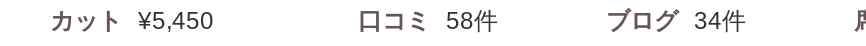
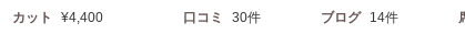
- カット ¥5,450
- 口コミ 58件
- ブログ 34件
+ カット ¥4,400
+ 口コミ 30件
+ ブログ 14件
